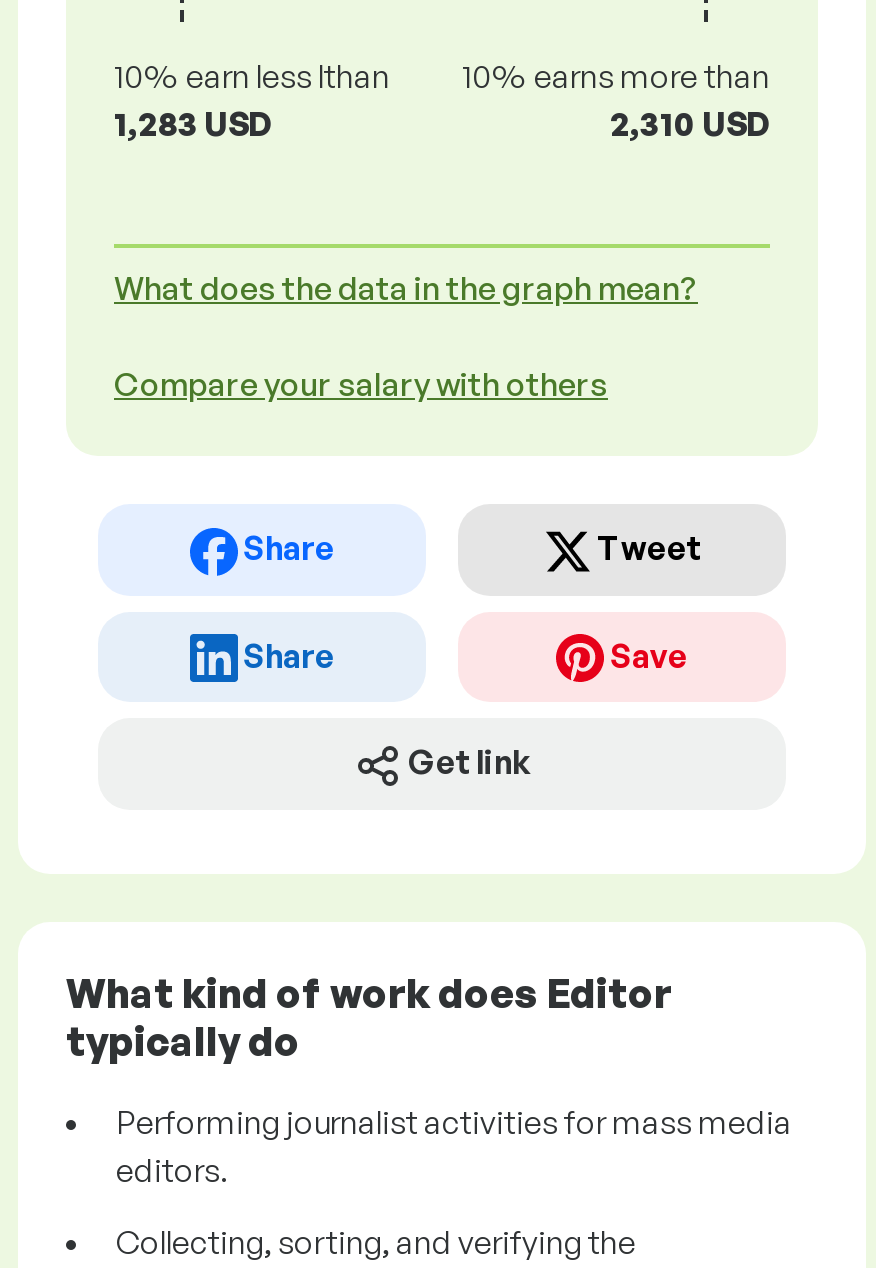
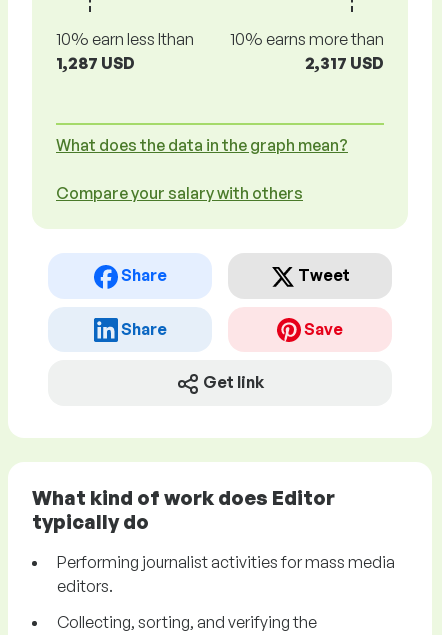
- 1,283 USD
+ 1,287 USD

- 2,310 USD
+ 2,317 USD
